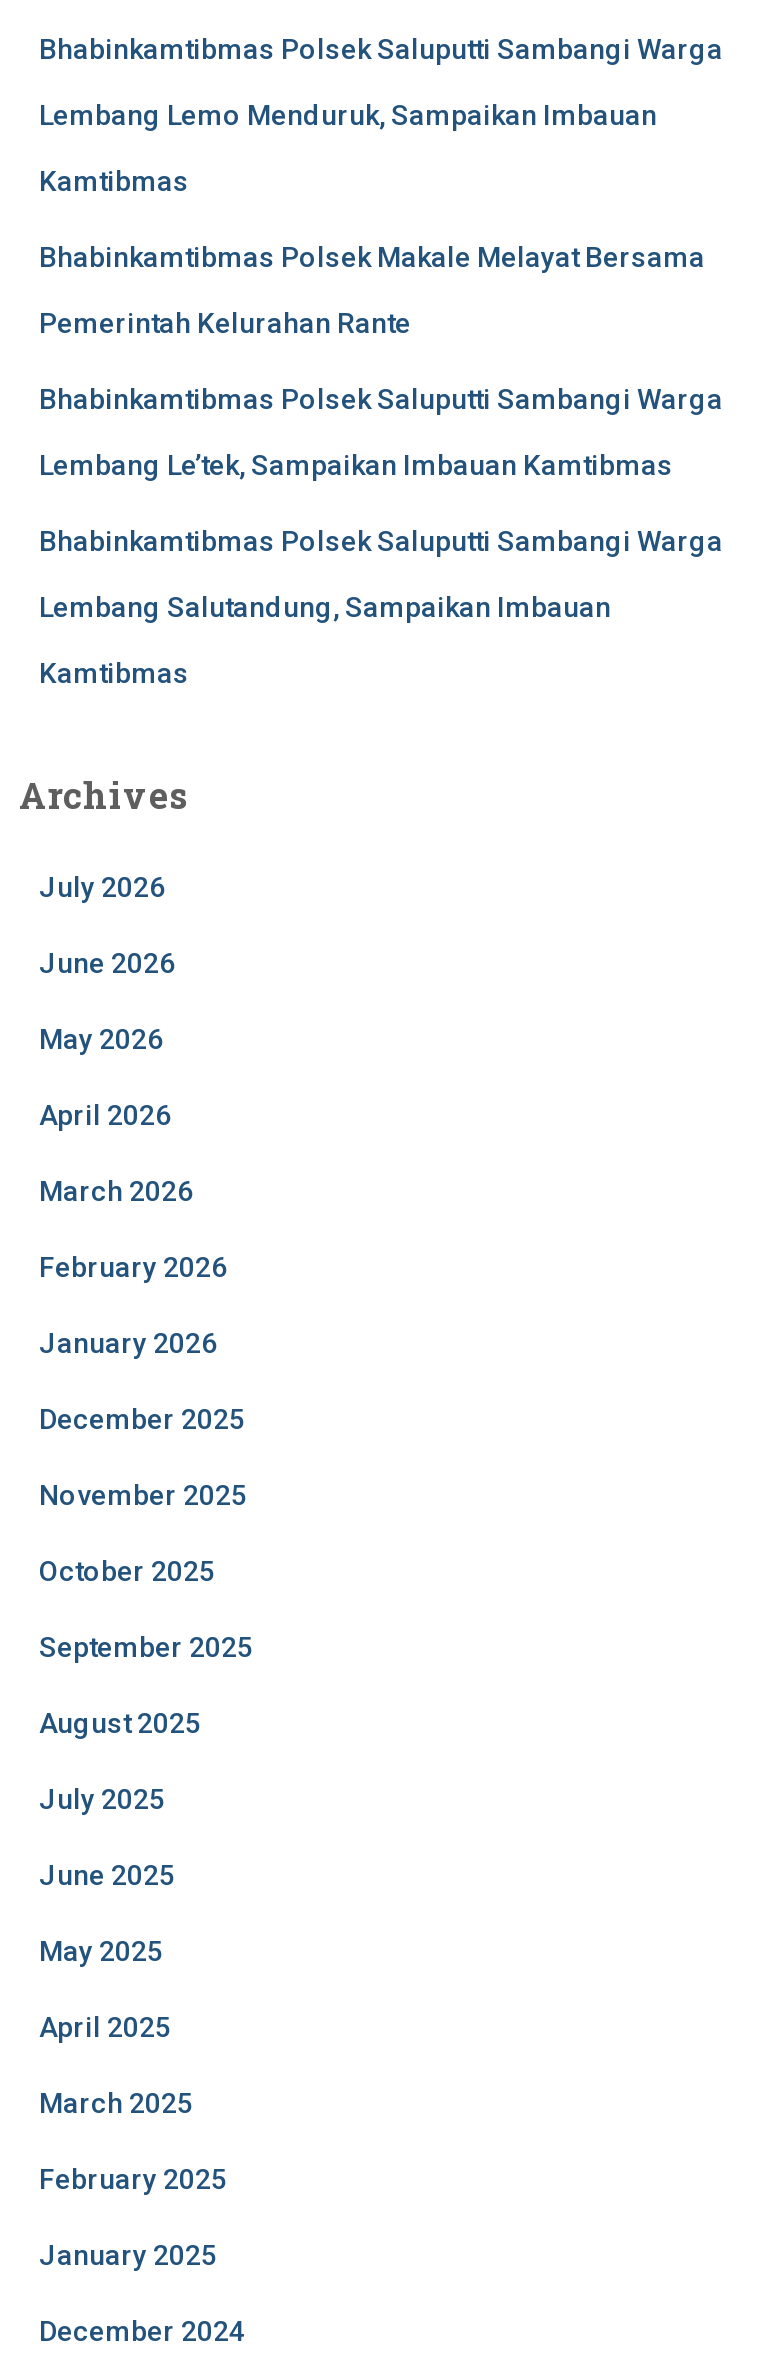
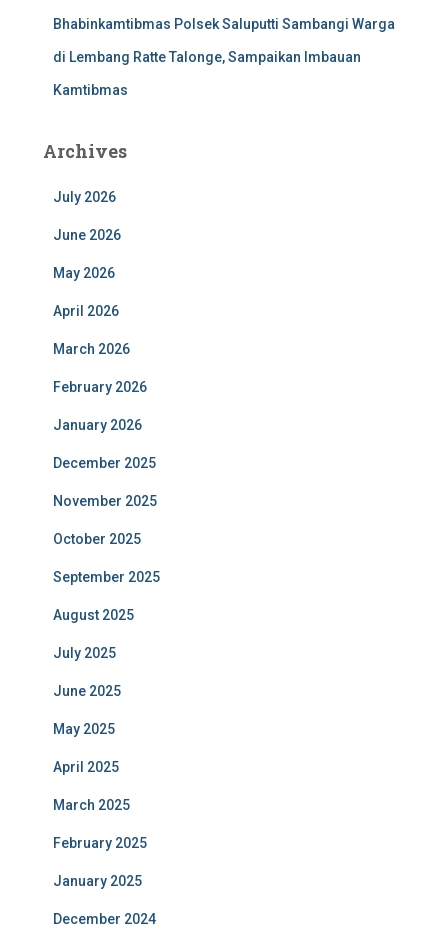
- Lembang Lemo Menduruk, Sampaikan Imbauan
- Kamtibmas
- Bhabinkamtibmas Polsek Makale Melayat Bersama
- Pemerintah Kelurahan Rante
- Bhabinkamtibmas Polsek Saluputti Sambangi Warga
- Lembang Le’tek, Sampaikan Imbauan Kamtibmas
- Bhabinkamtibmas Polsek Saluputti Sambangi Warga
- Lembang Salutandung, Sampaikan Imbauan
+ di Lembang Ratte Talonge, Sampaikan Imbauan
